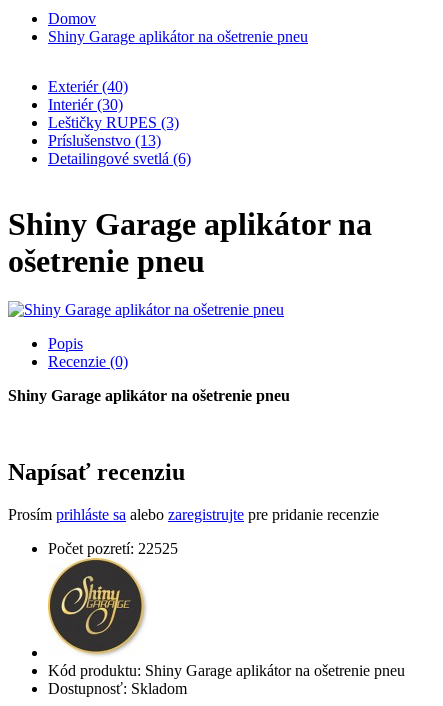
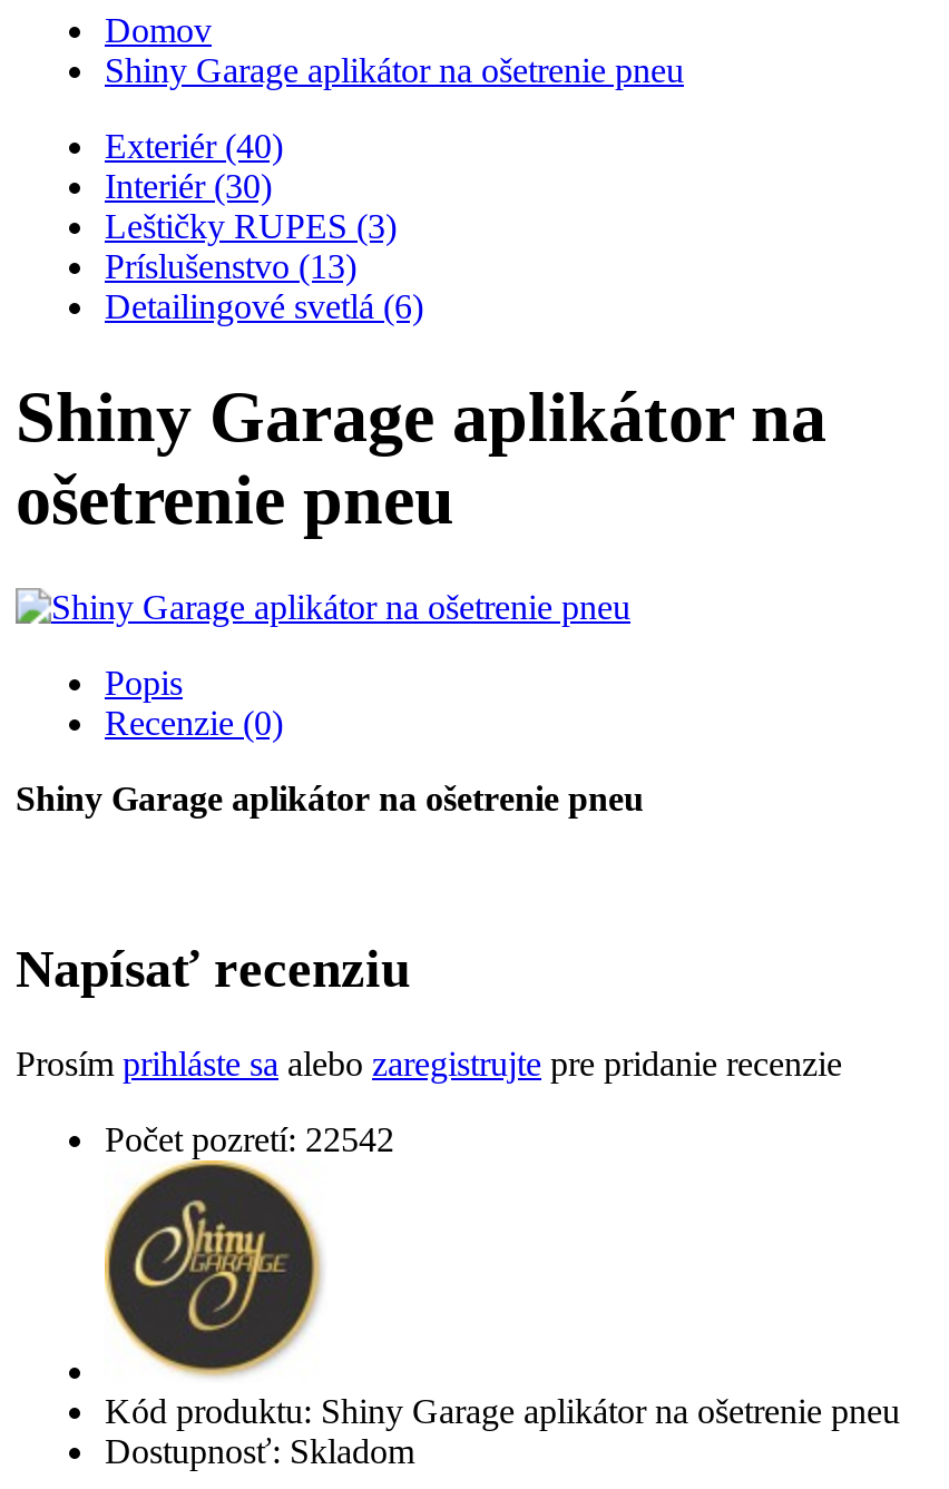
- Počet pozretí: 22525
+ Počet pozretí: 22542
